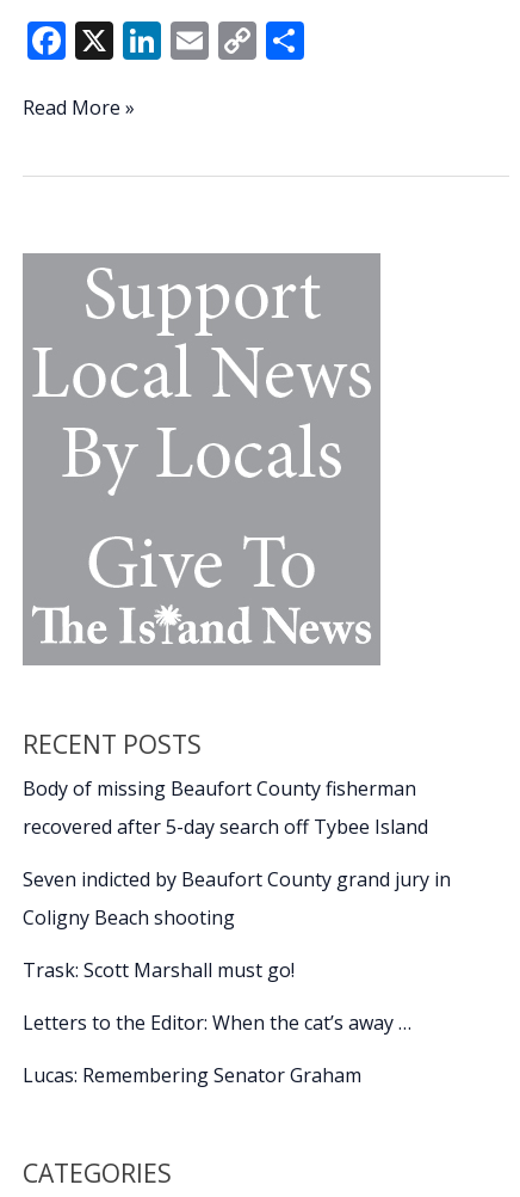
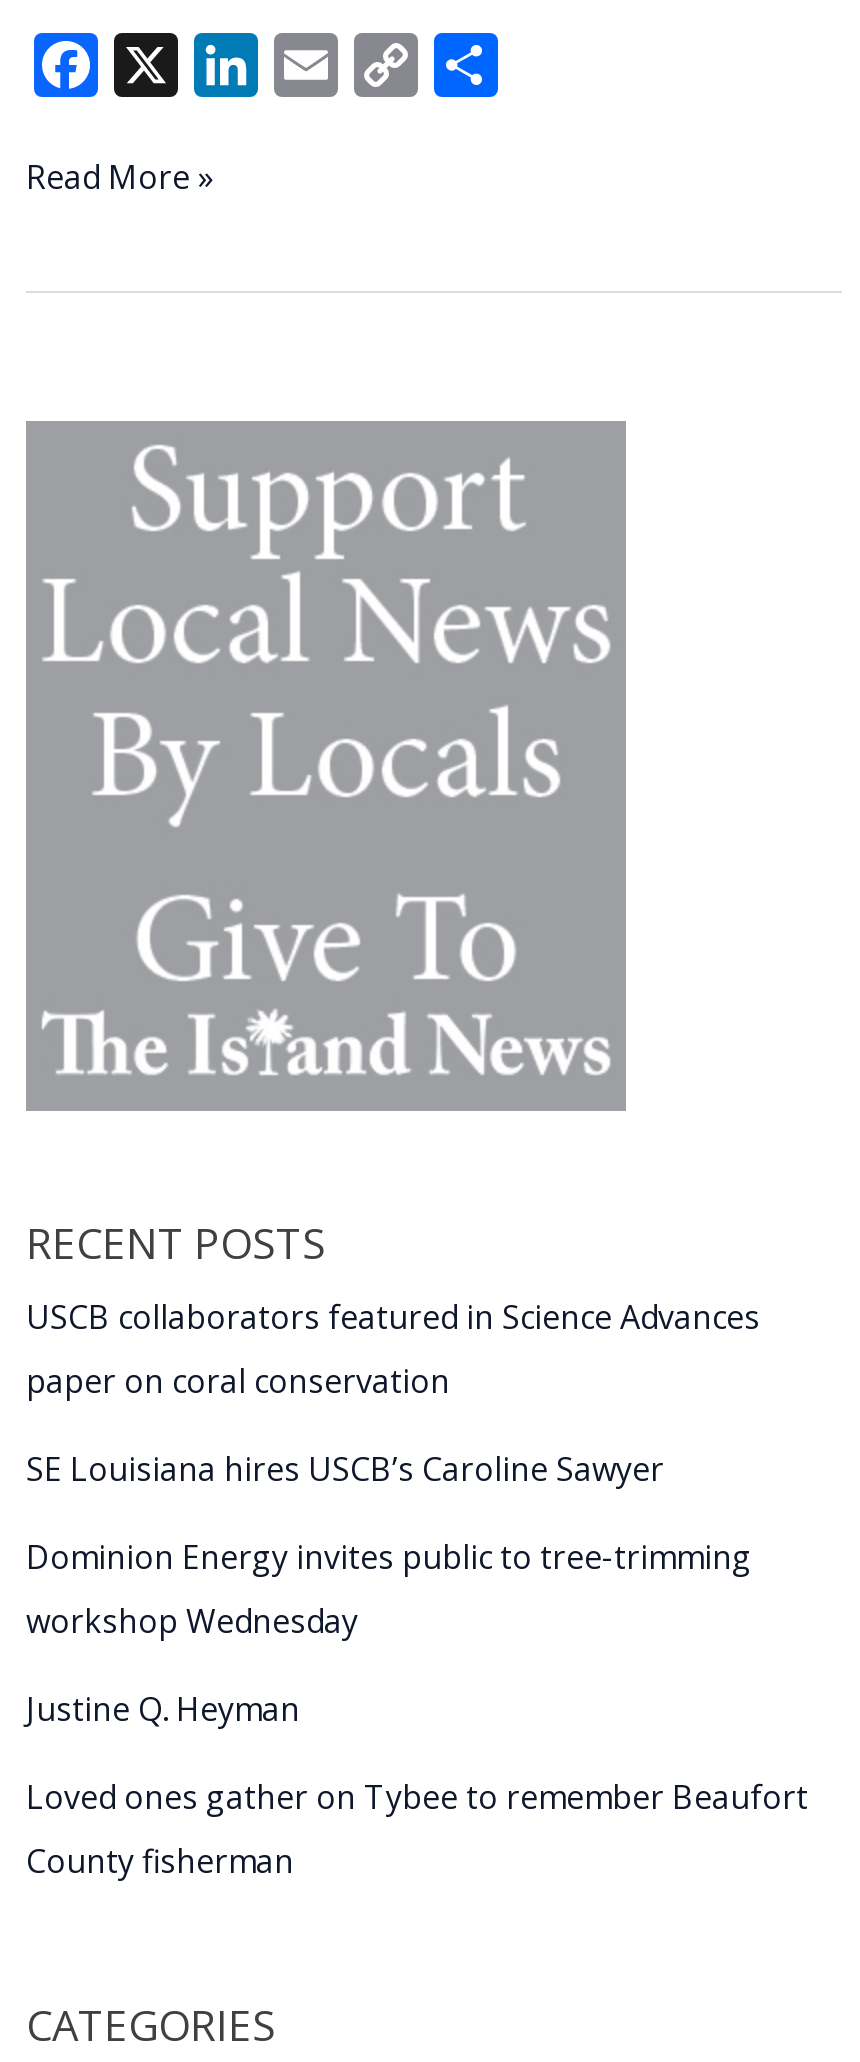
- Body of missing Beaufort County fisherman
- recovered after 5-day search off Tybee Island
- Seven indicted by Beaufort County grand jury in
- Coligny Beach shooting
- Trask: Scott Marshall must go!
- Letters to the Editor: When the cat’s away …
- Lucas: Remembering Senator Graham
+ USCB collaborators featured in Science Advances
+ paper on coral conservation
+ SE Louisiana hires USCB’s Caroline Sawyer
+ Dominion Energy invites public to tree-trimming
+ workshop Wednesday
+ Justine Q. Heyman
+ Loved ones gather on Tybee to remember Beaufort
+ County fisherman
